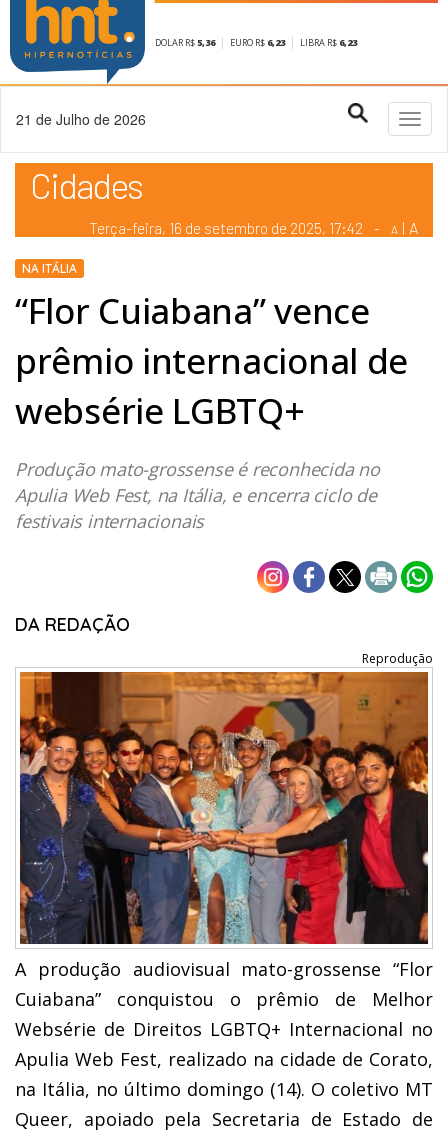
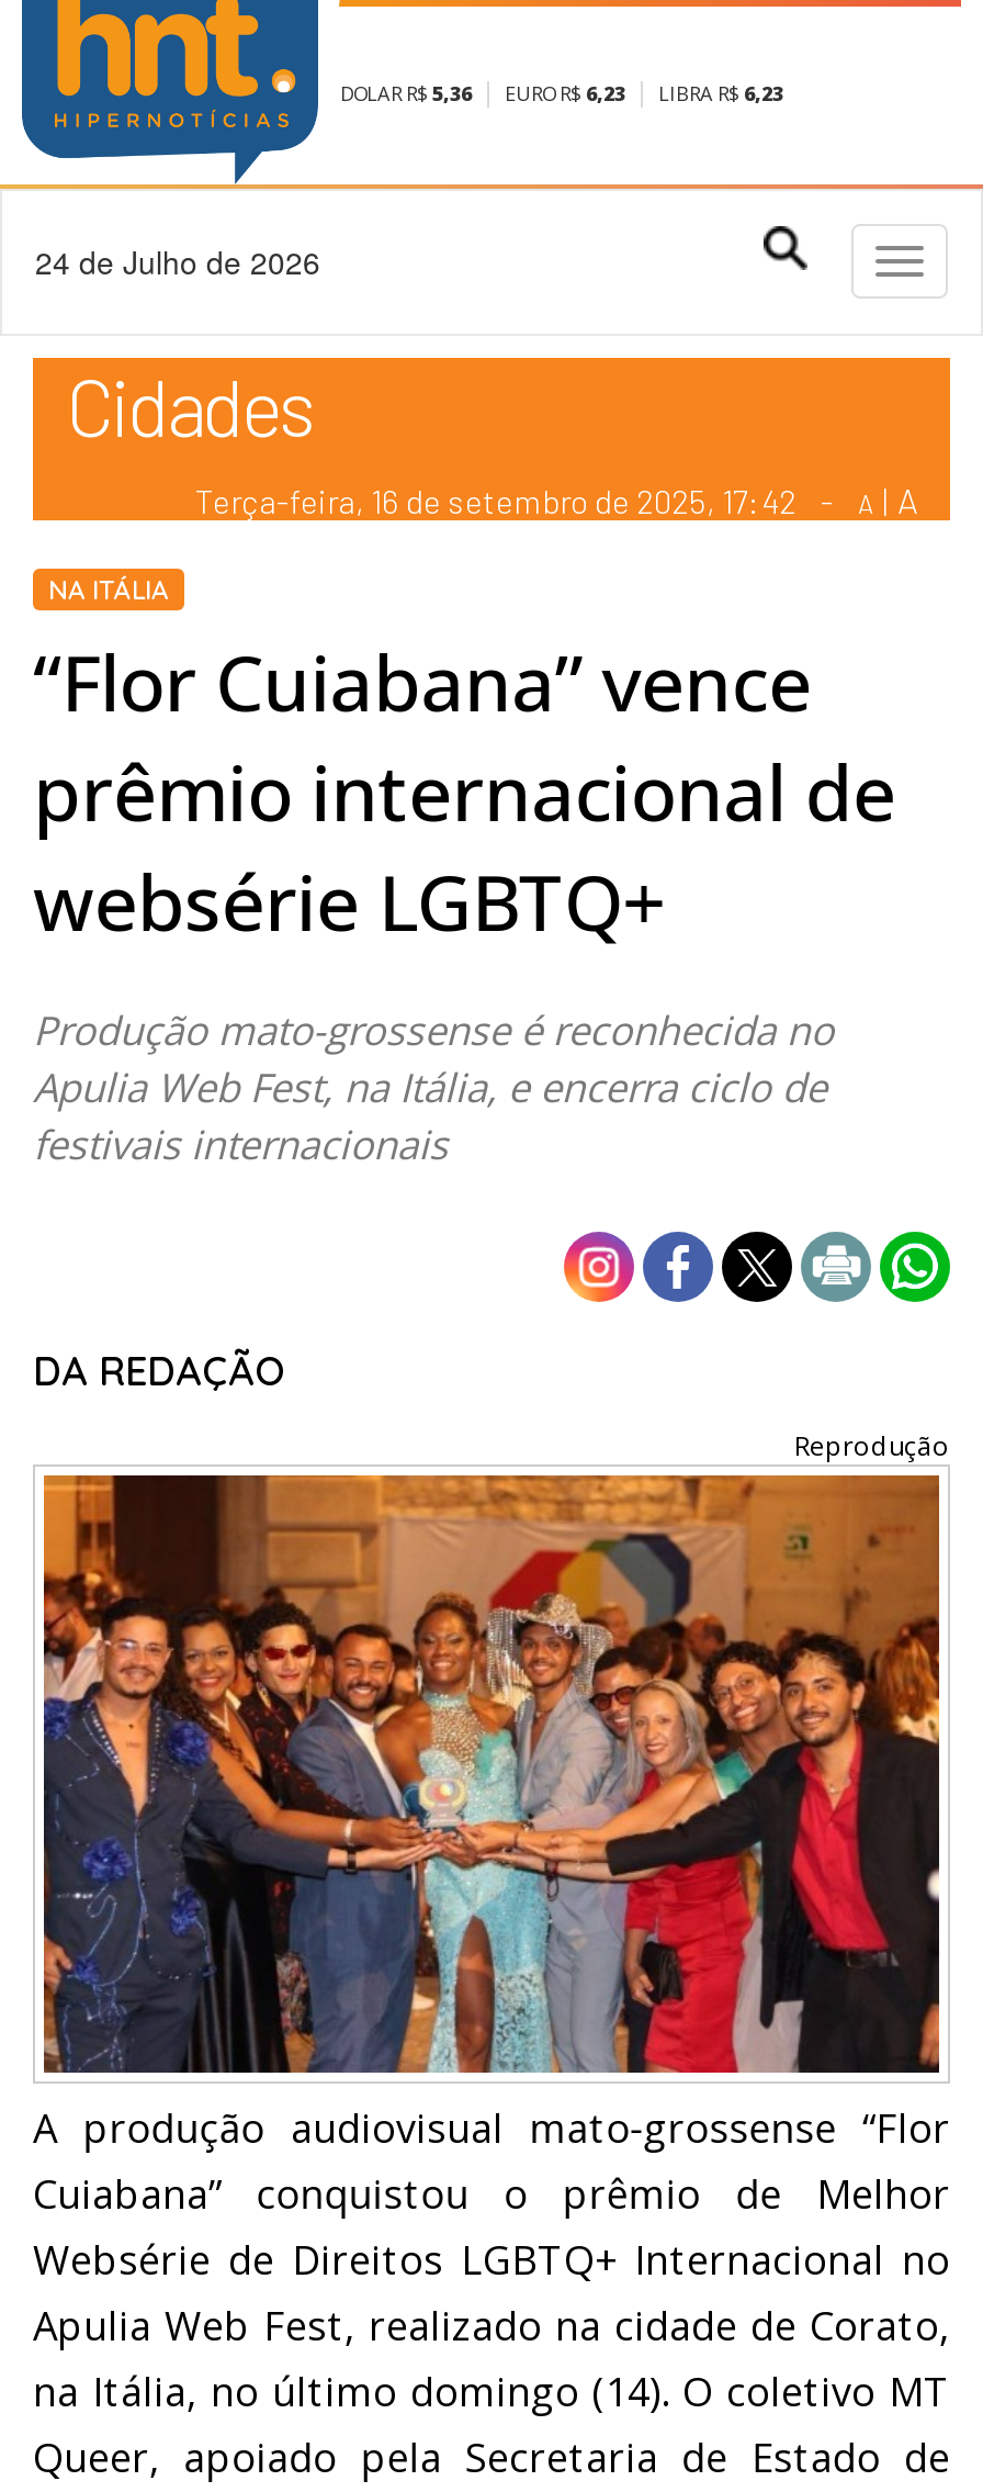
- 21 de Julho de 2026
+ 24 de Julho de 2026
